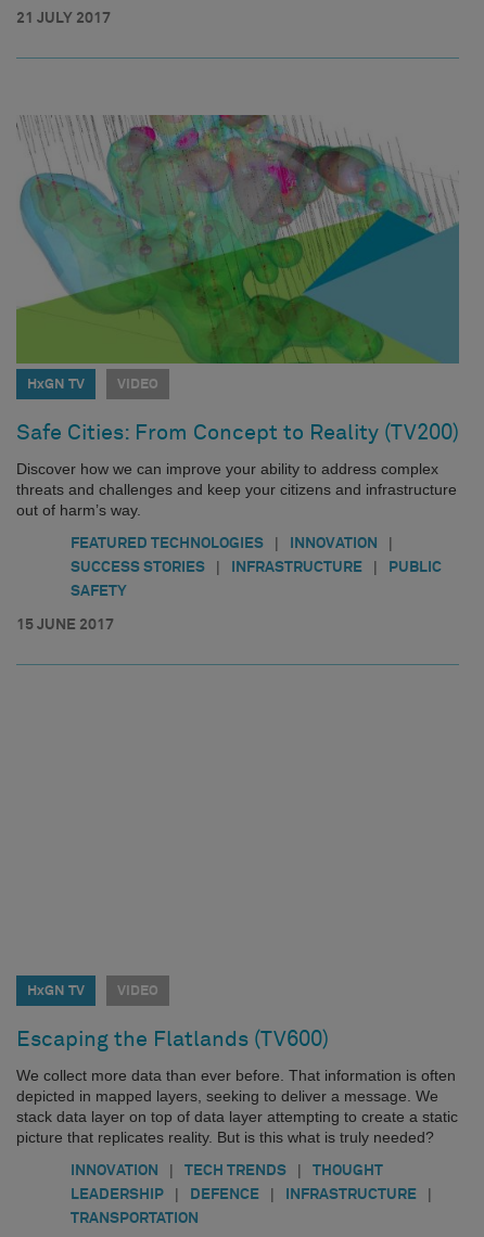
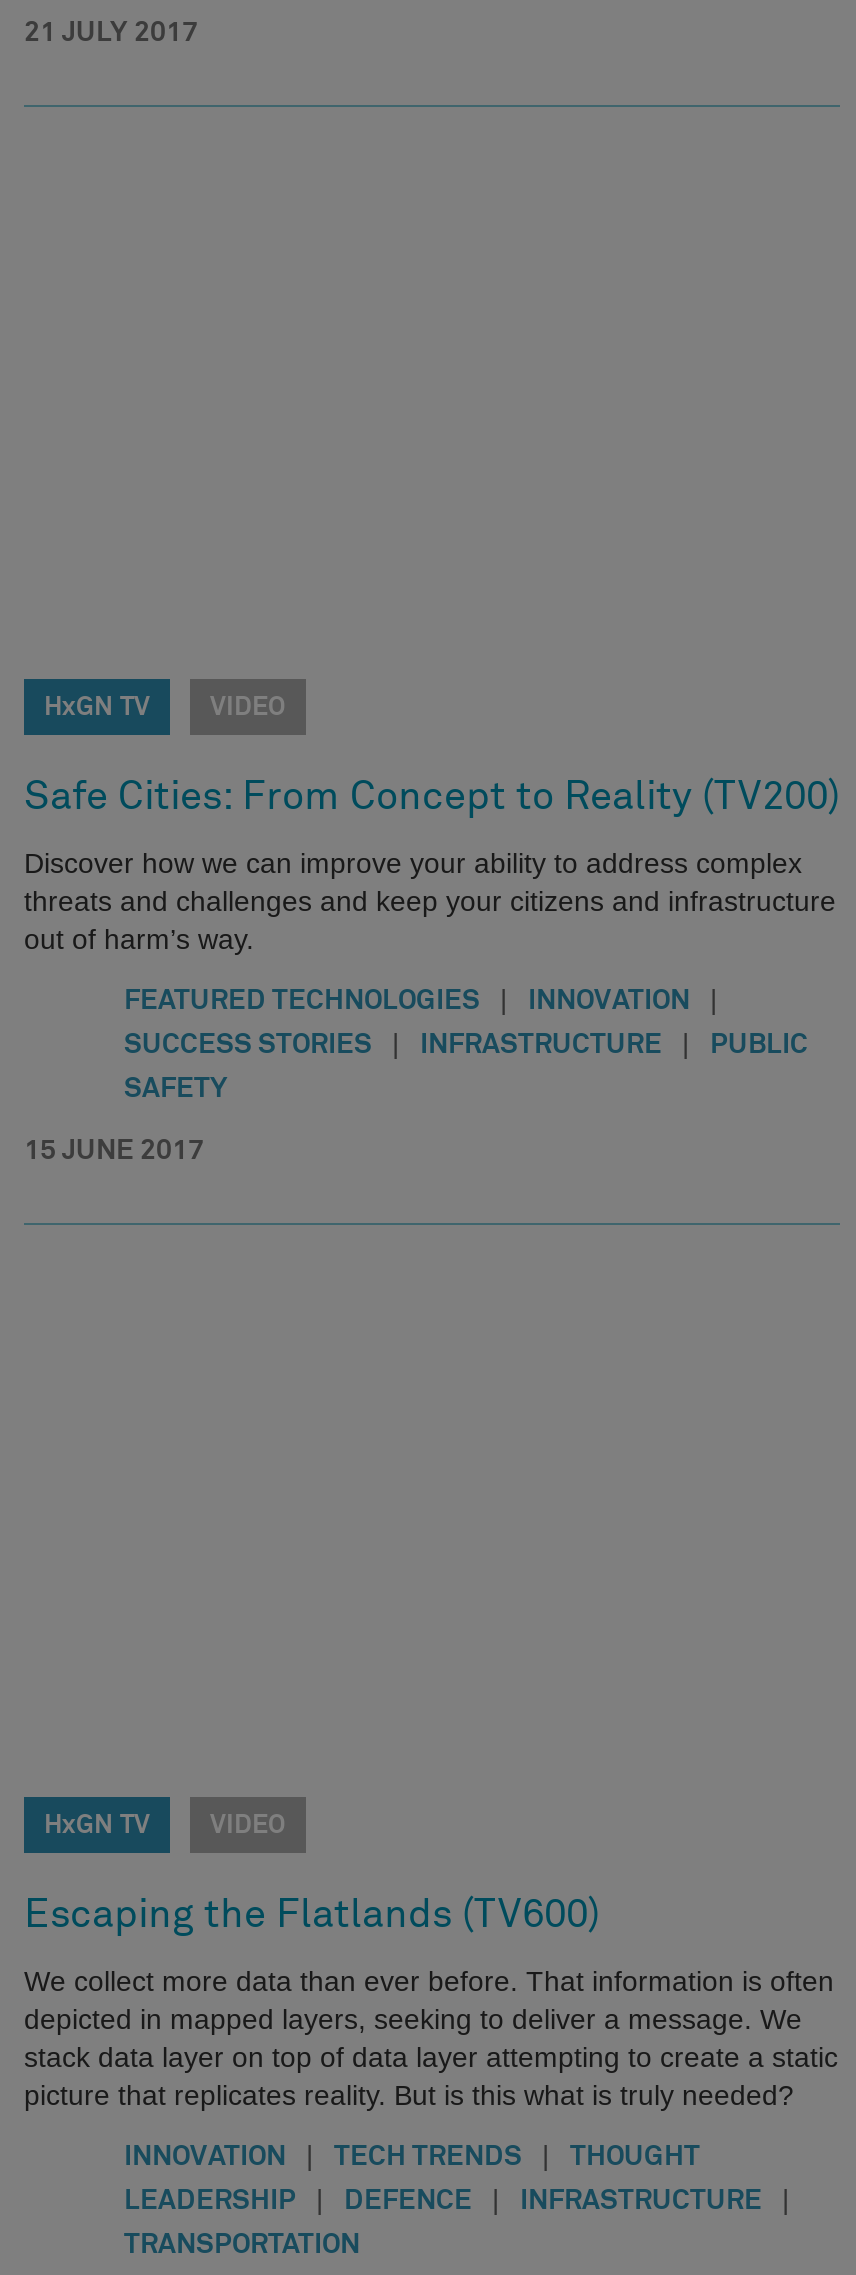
- [image]
